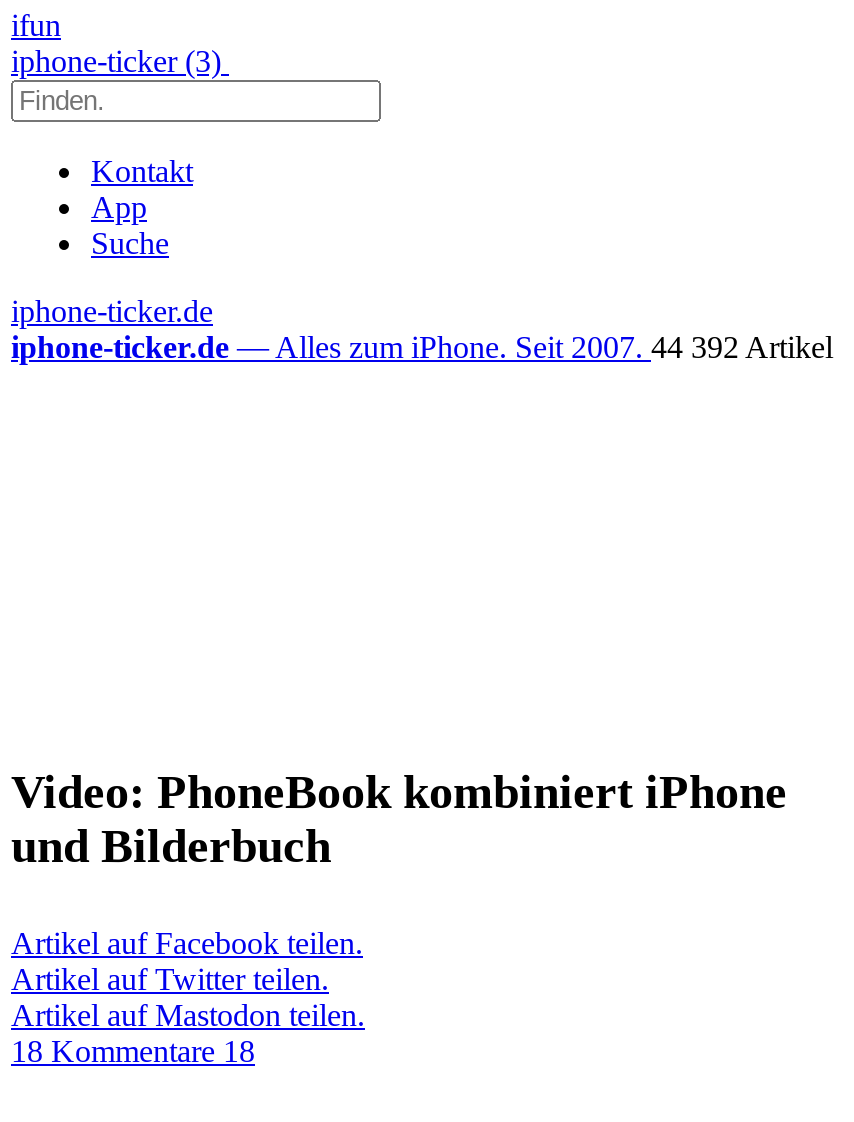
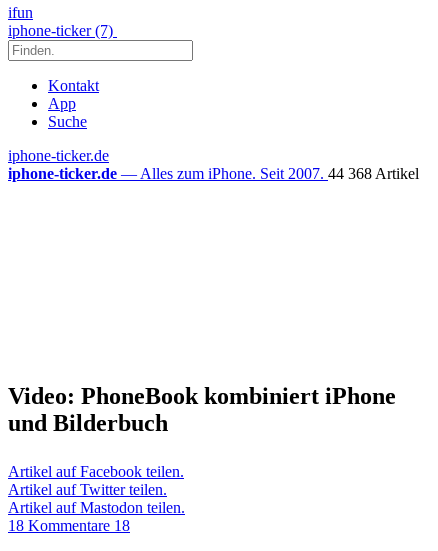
- iphone-ticker (3)
+ iphone-ticker (7)

- iphone-ticker.de — Alles zum iPhone. Seit 2007. 44 392 Artikel
+ iphone-ticker.de — Alles zum iPhone. Seit 2007. 44 368 Artikel
